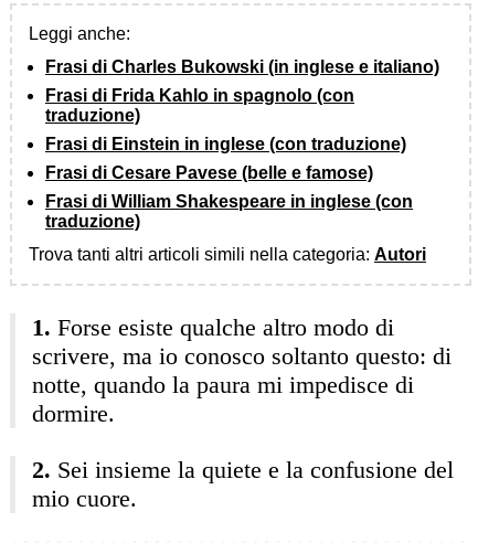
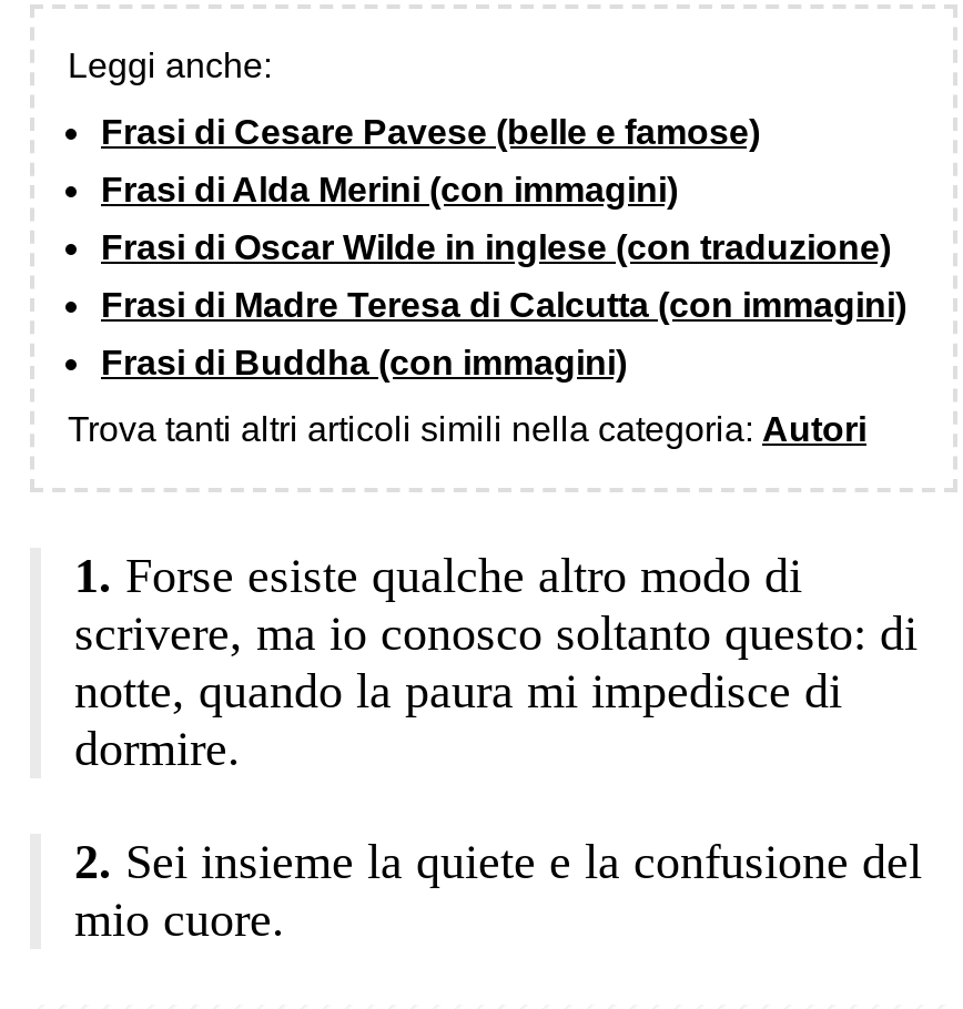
- Frasi di Charles Bukowski (in inglese e italiano)
- Frasi di Frida Kahlo in spagnolo (con
- traduzione)
- Frasi di Einstein in inglese (con traduzione)

moved up: Frasi di Cesare Pavese (belle e famose)

- Frasi di William Shakespeare in inglese (con
- traduzione)
+ Frasi di Alda Merini (con immagini)
+ Frasi di Oscar Wilde in inglese (con traduzione)
+ Frasi di Madre Teresa di Calcutta (con immagini)
+ Frasi di Buddha (con immagini)
